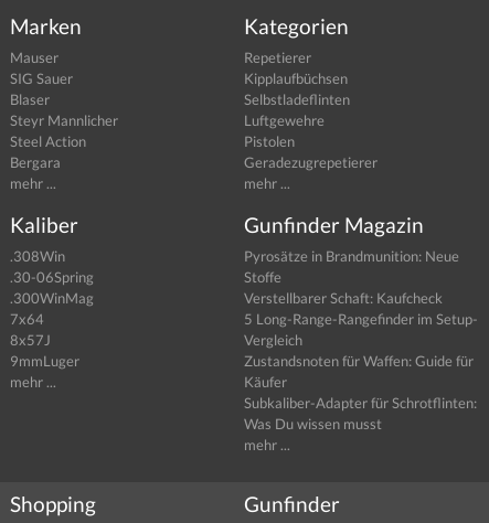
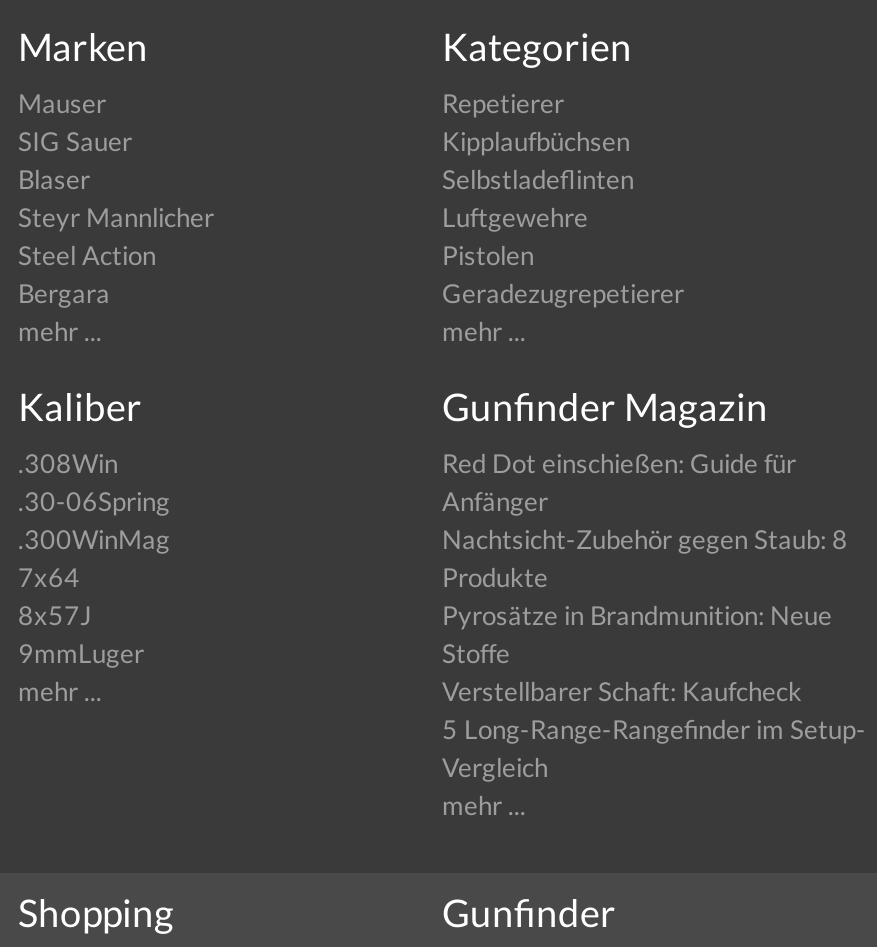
moved down: Pyrosätze in Brandmunition: Neue | Stoffe | Verstellbarer Schaft: Kaufcheck | 5 Long-Range-Rangefinder im Setup- | Vergleich

+ Red Dot einschießen: Guide für
+ Anfänger
+ Nachtsicht-Zubehör gegen Staub: 8
+ Produkte

- Zustandsnoten für Waffen: Guide für
- Käufer
- Subkaliber-Adapter für Schrotflinten:
- Was Du wissen musst
